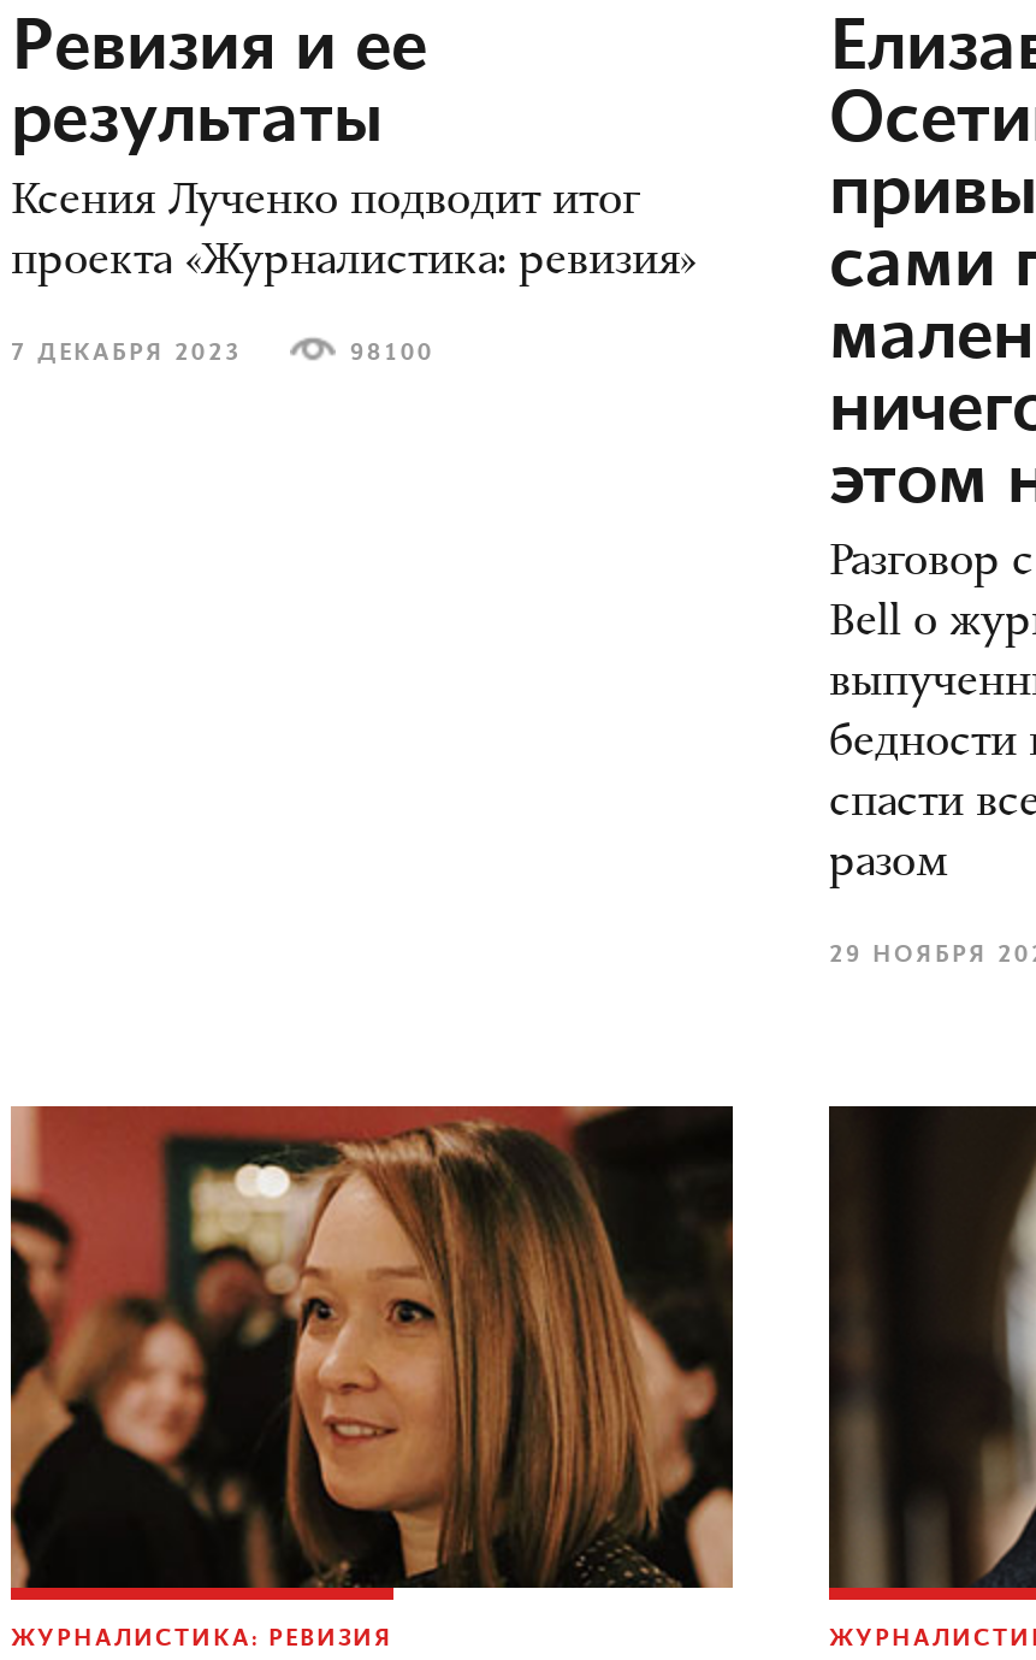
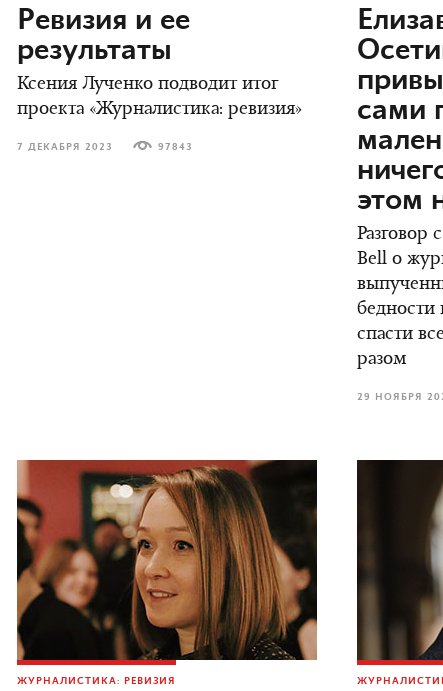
- 98100
+ 97843
